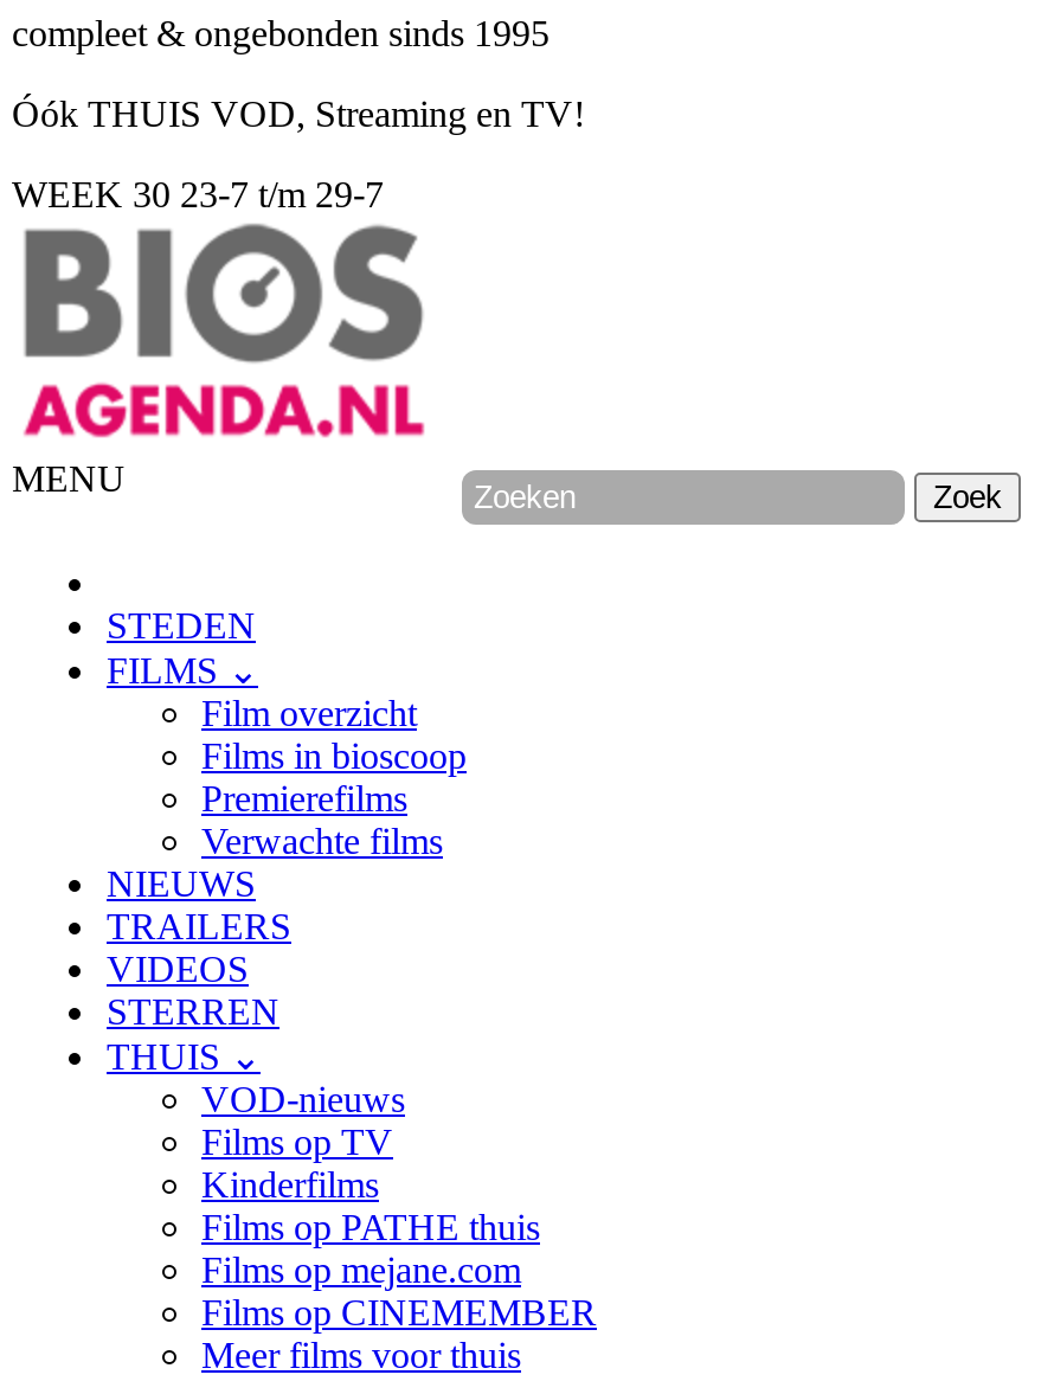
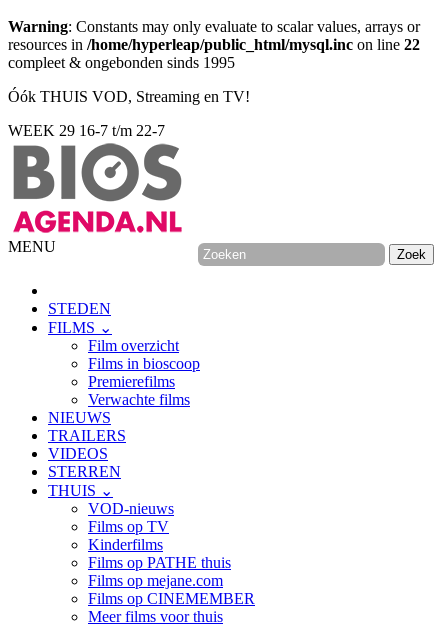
+ Warning: Constants may only evaluate to scalar values, arrays or
+ resources in /home/hyperleap/public_html/mysql.inc on line 22

- WEEK 30 23-7 t/m 29-7
+ WEEK 29 16-7 t/m 22-7
